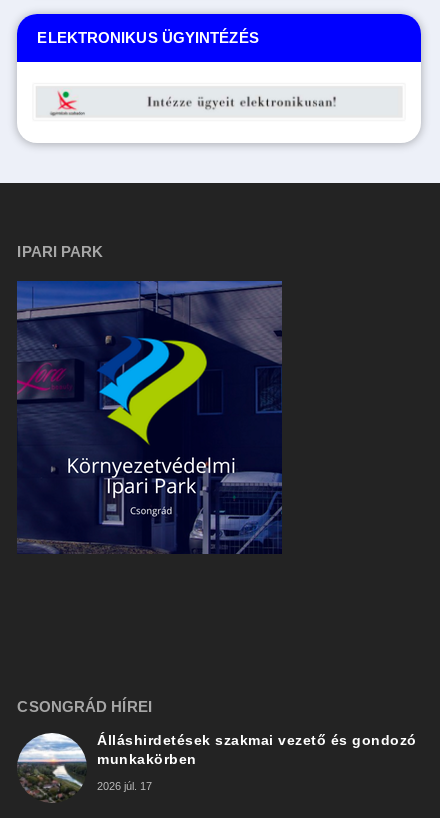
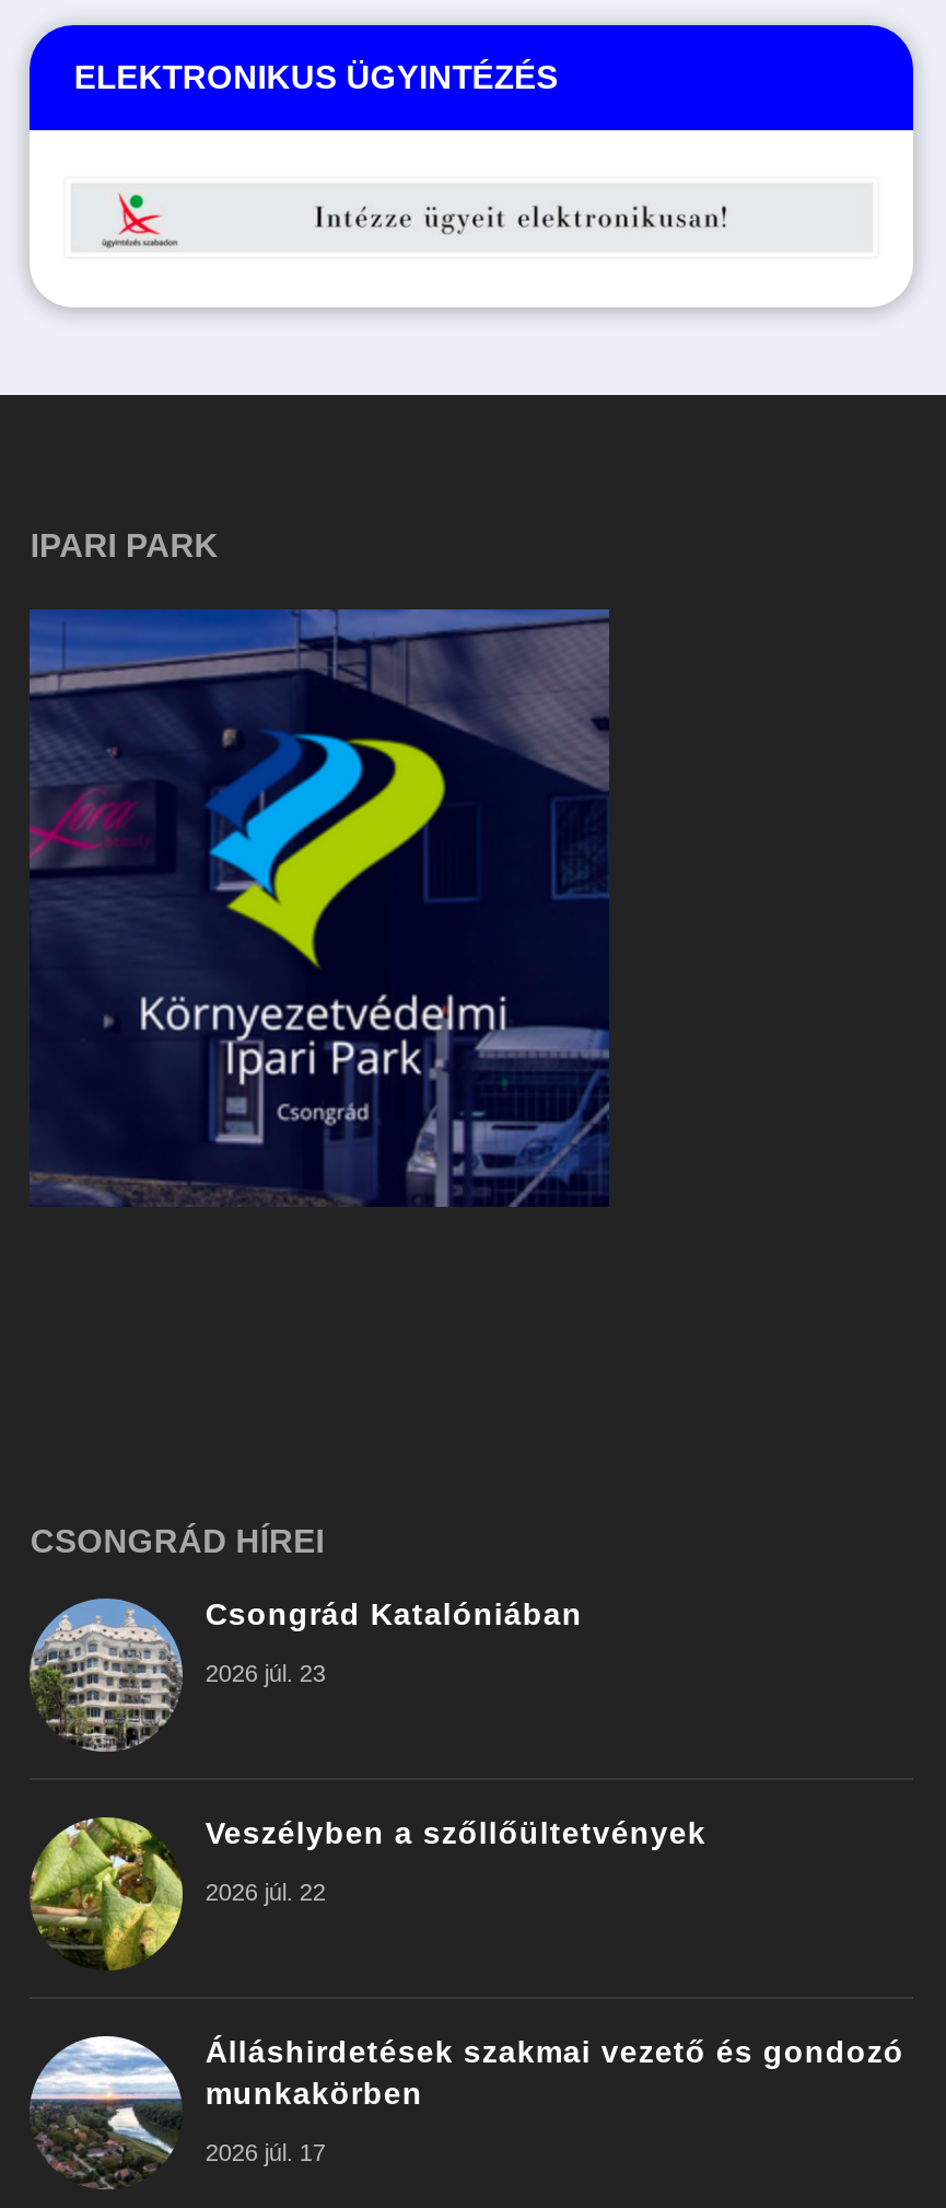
+ [image]
+ Csongrád Katalóniában
+ 2026 júl. 23

+ [image]
+ Veszélyben a szőllőültetvények
+ 2026 júl. 22
